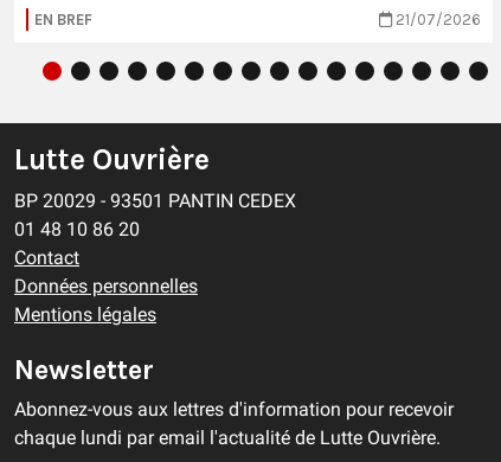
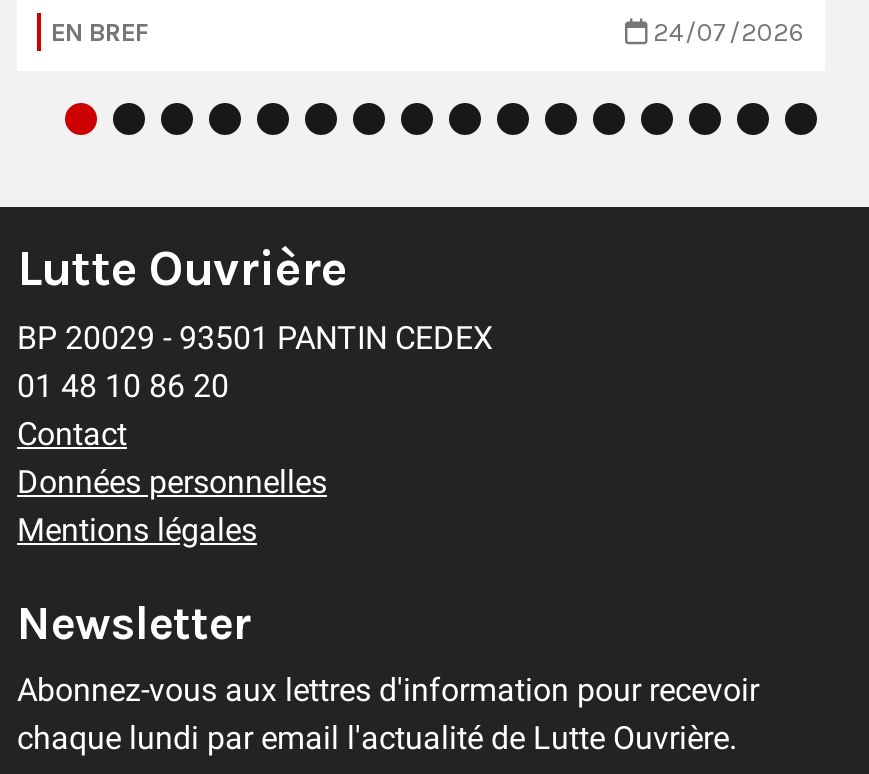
- 21/07/2026
+ 24/07/2026
